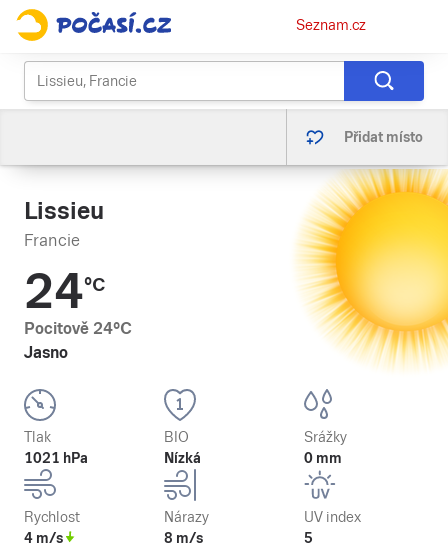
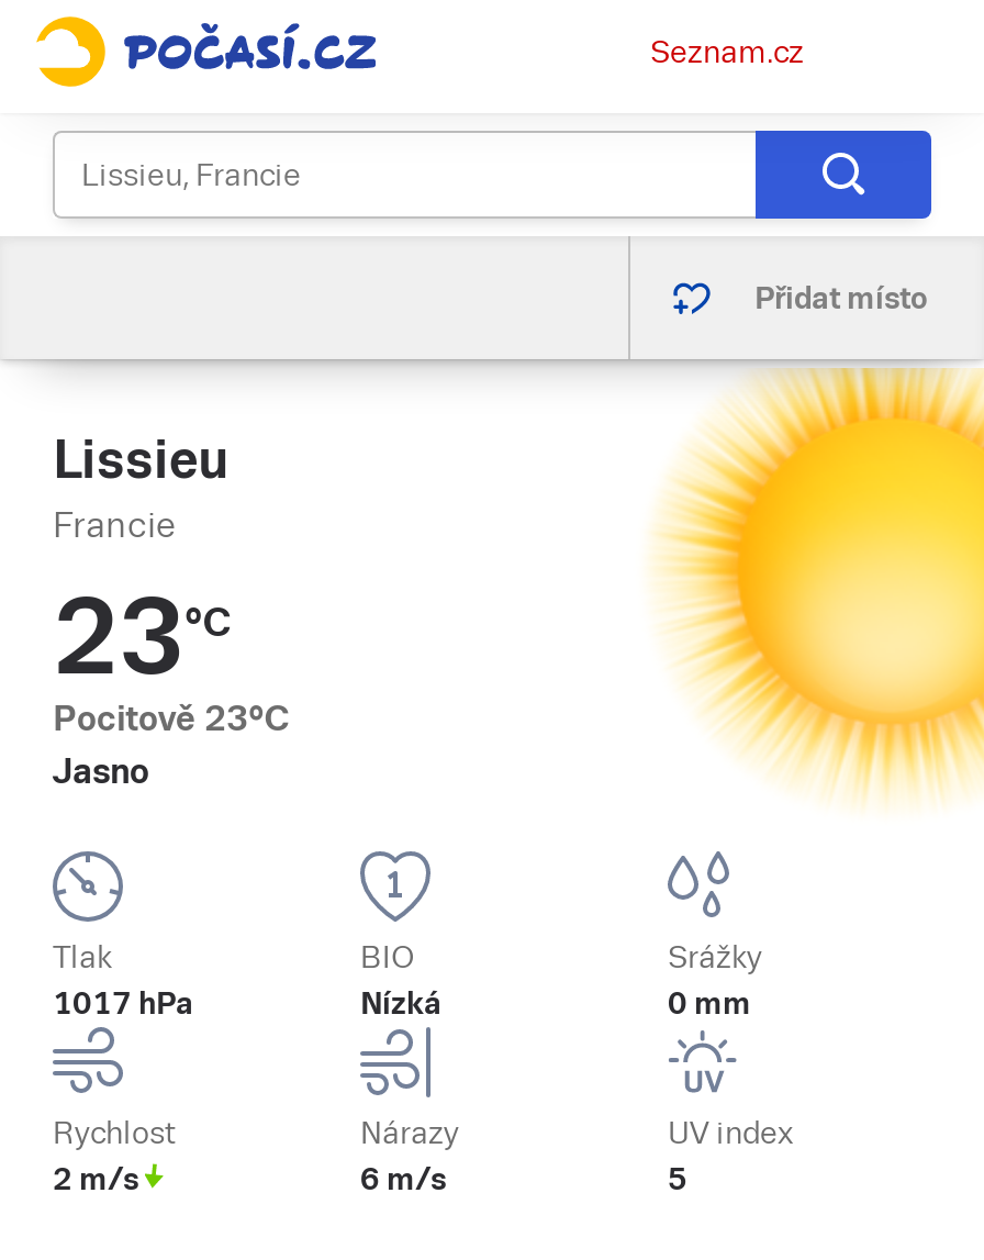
- 24°C
+ 23°C

- Pocitově 24°C
+ Pocitově 23°C

- 1021 hPa
+ 1017 hPa

- 4 m/s
+ 2 m/s

- 8 m/s
+ 6 m/s
